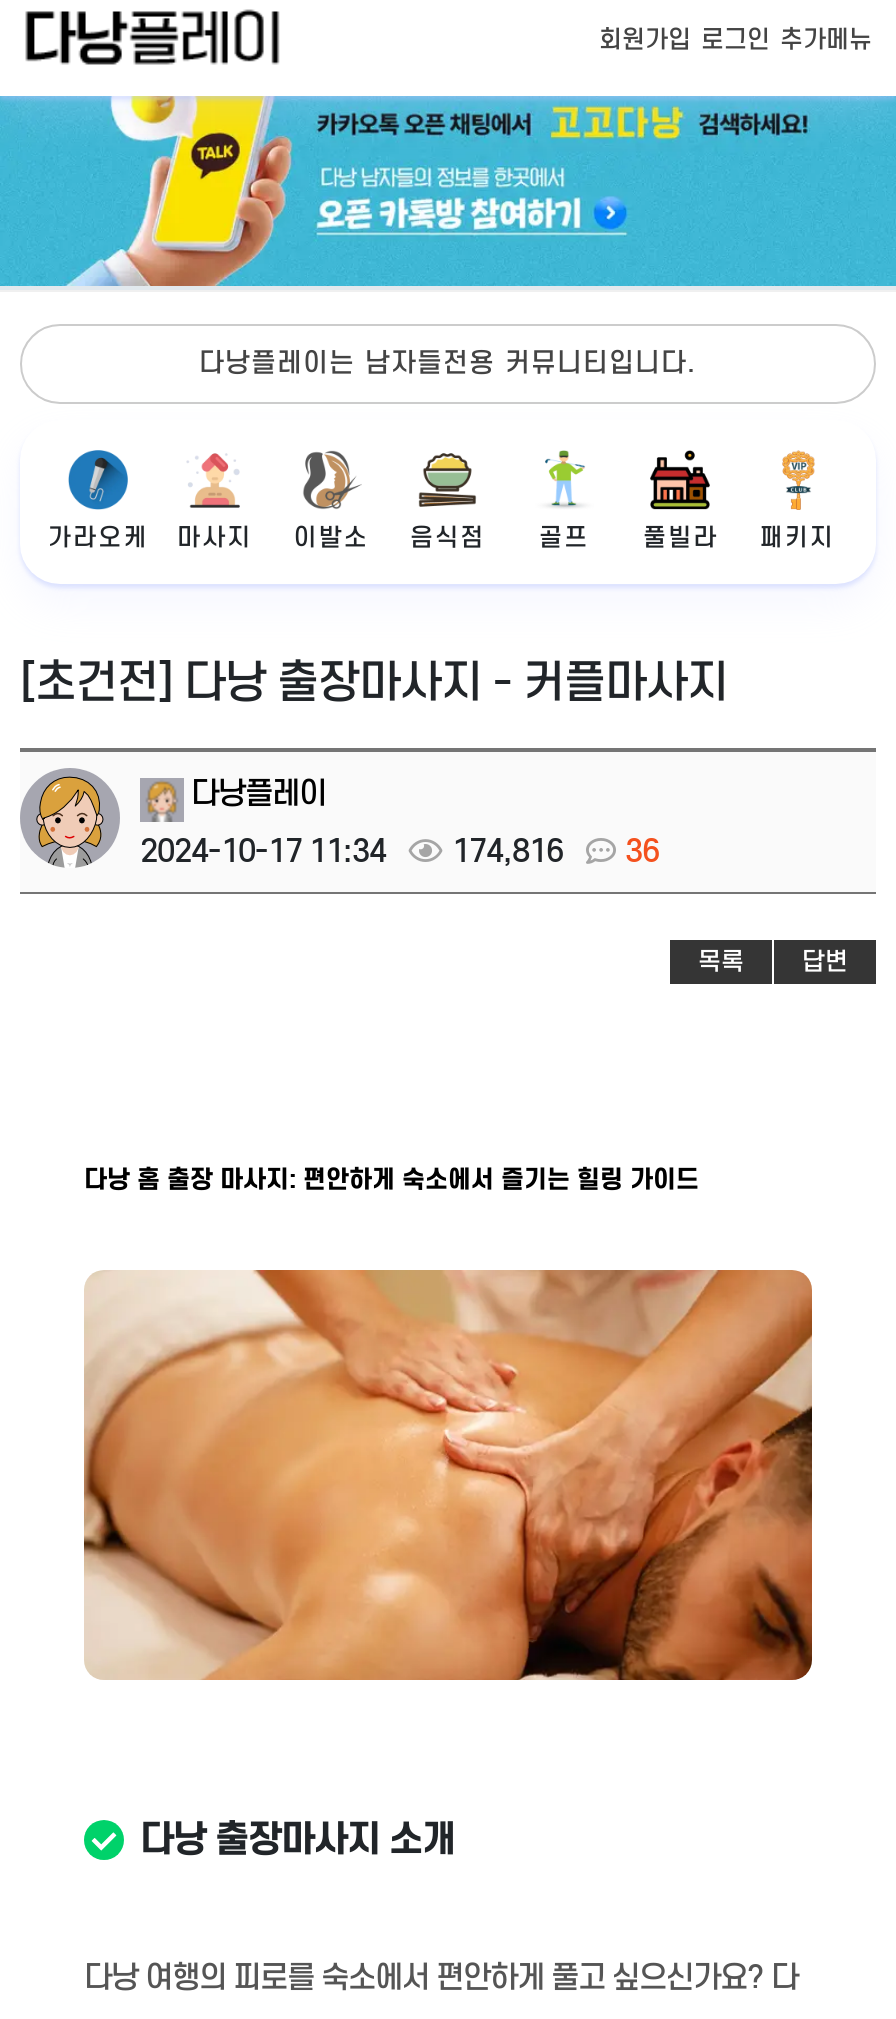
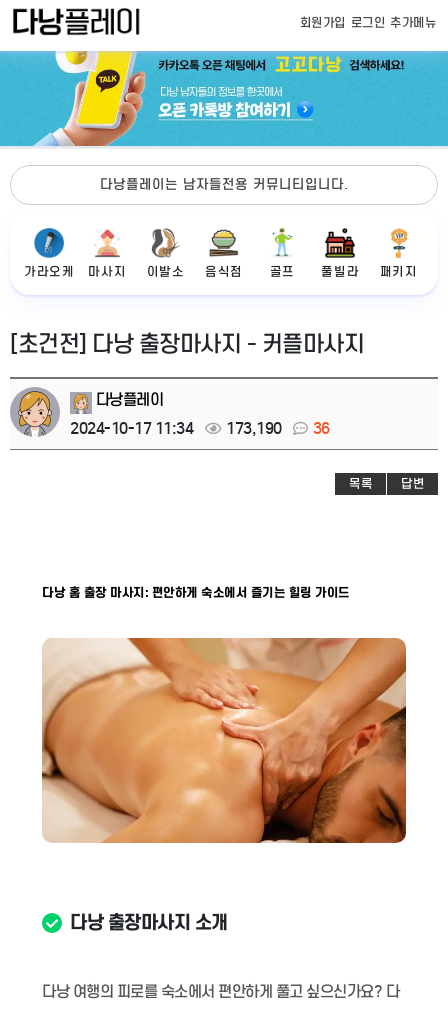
- 2024-10-17 11:34 174,816 36
+ 2024-10-17 11:34 173,190 36
